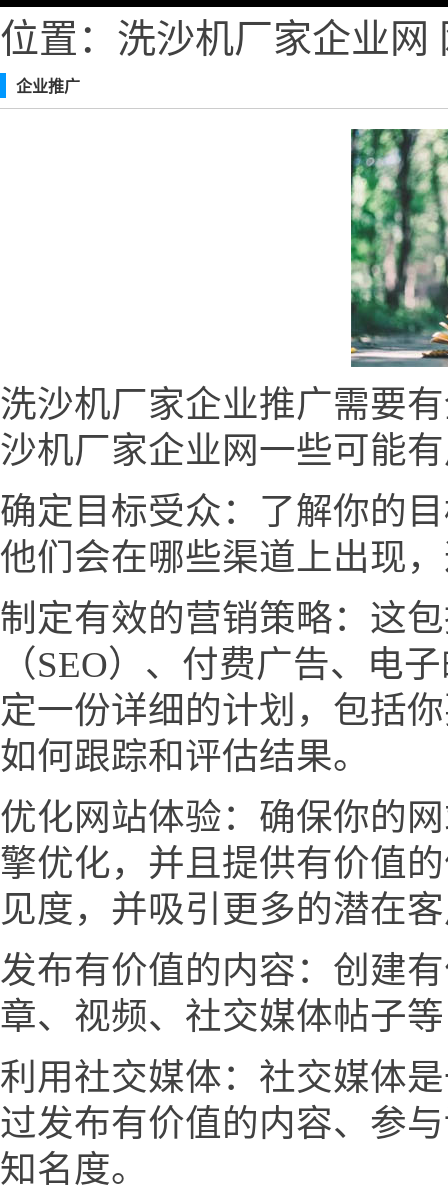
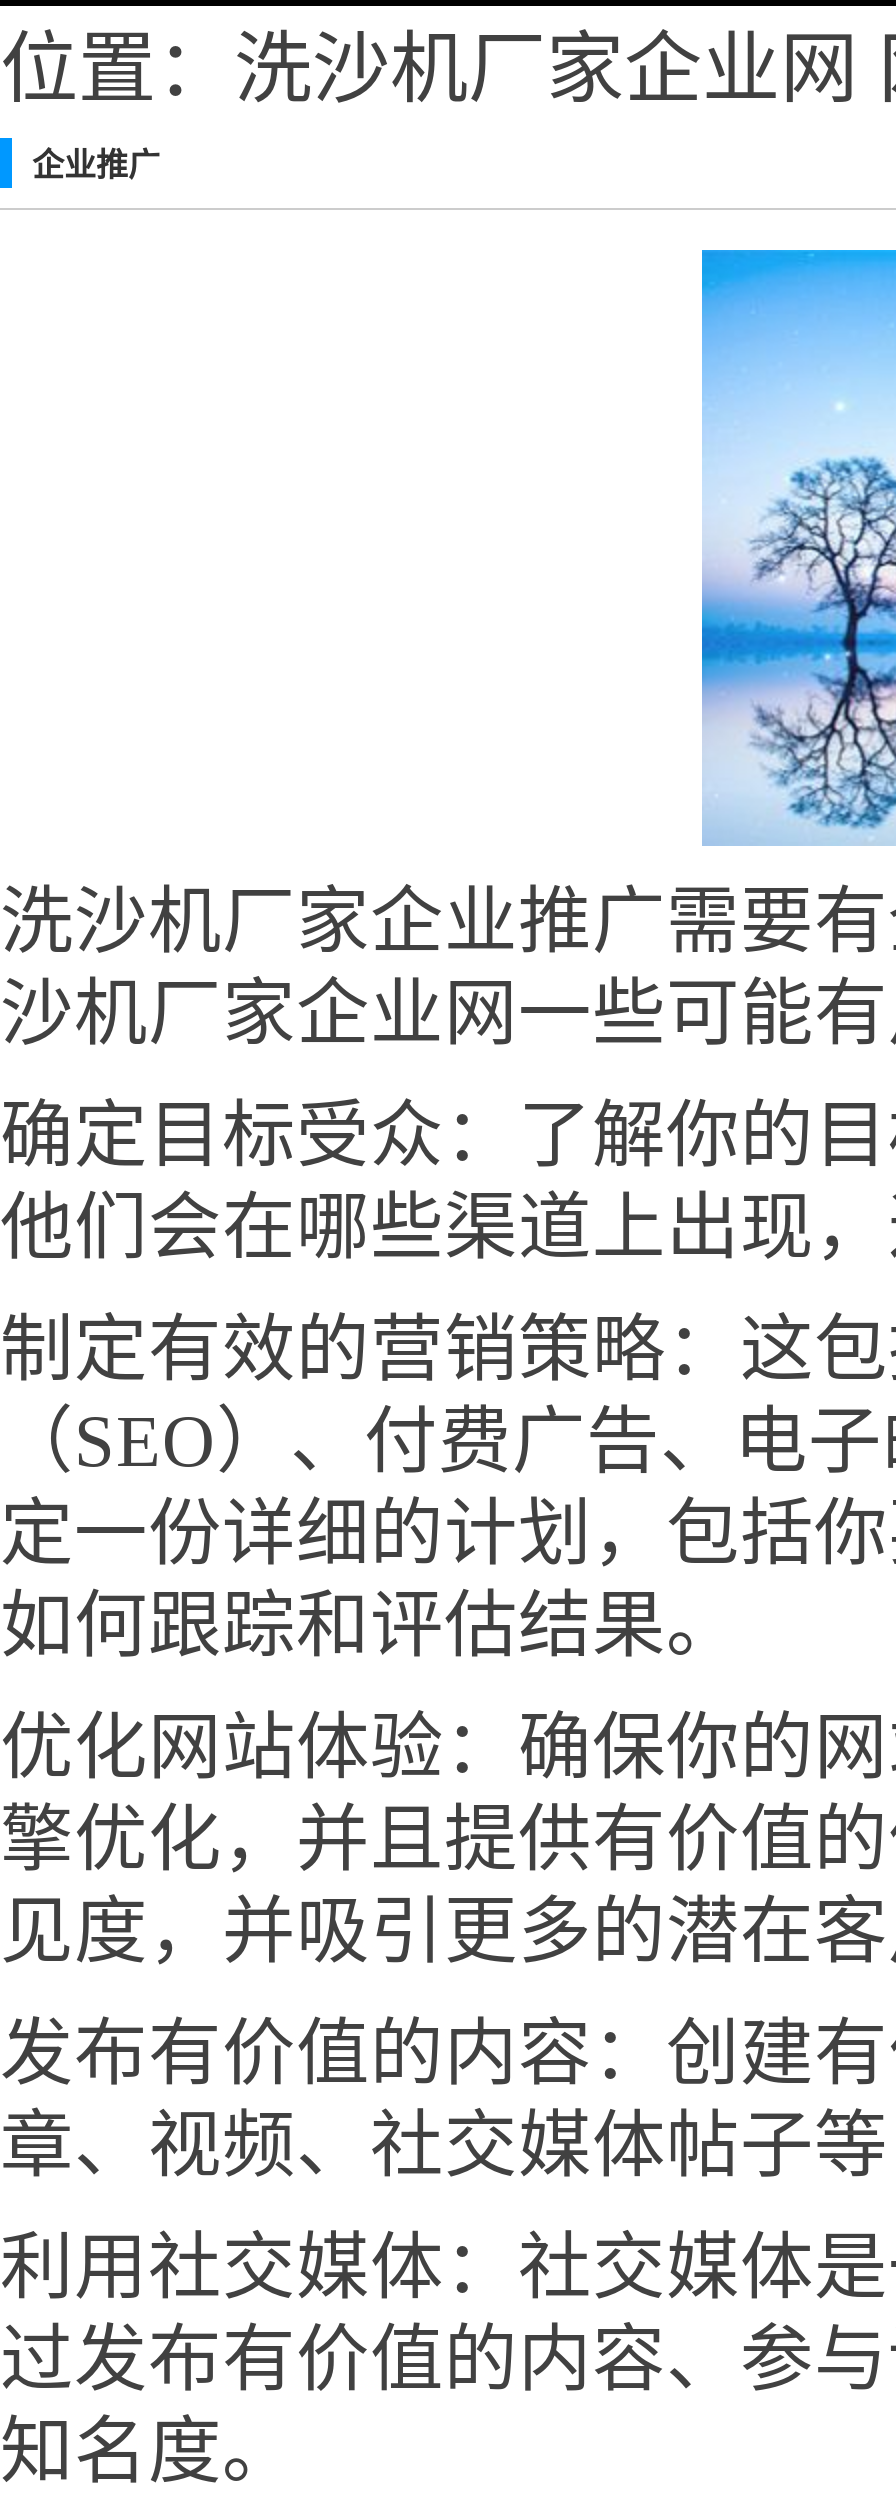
- [image]
+ [image]
